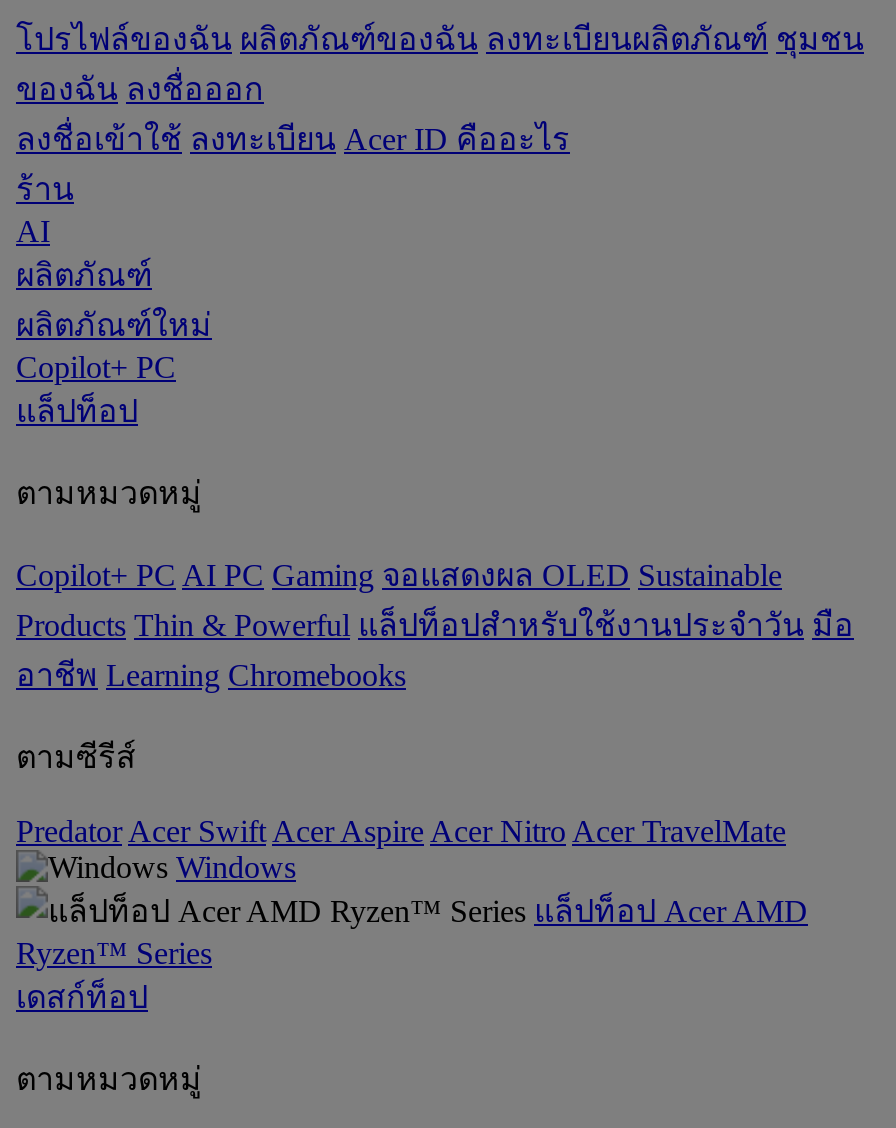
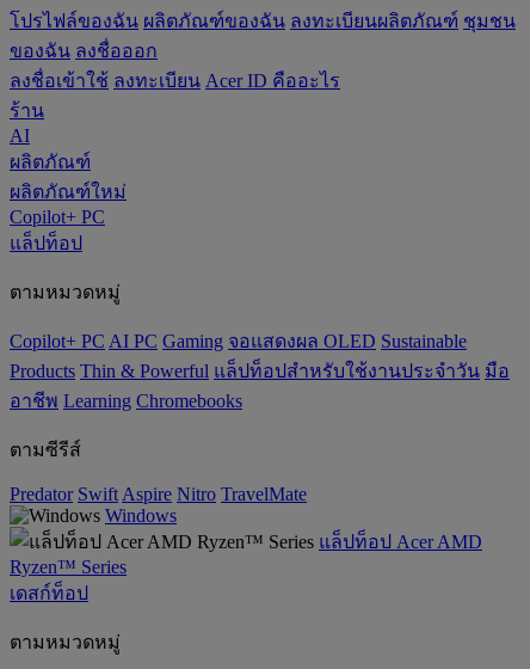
- Predator Acer Swift Acer Aspire Acer Nitro Acer TravelMate
+ Predator Swift Aspire Nitro TravelMate
